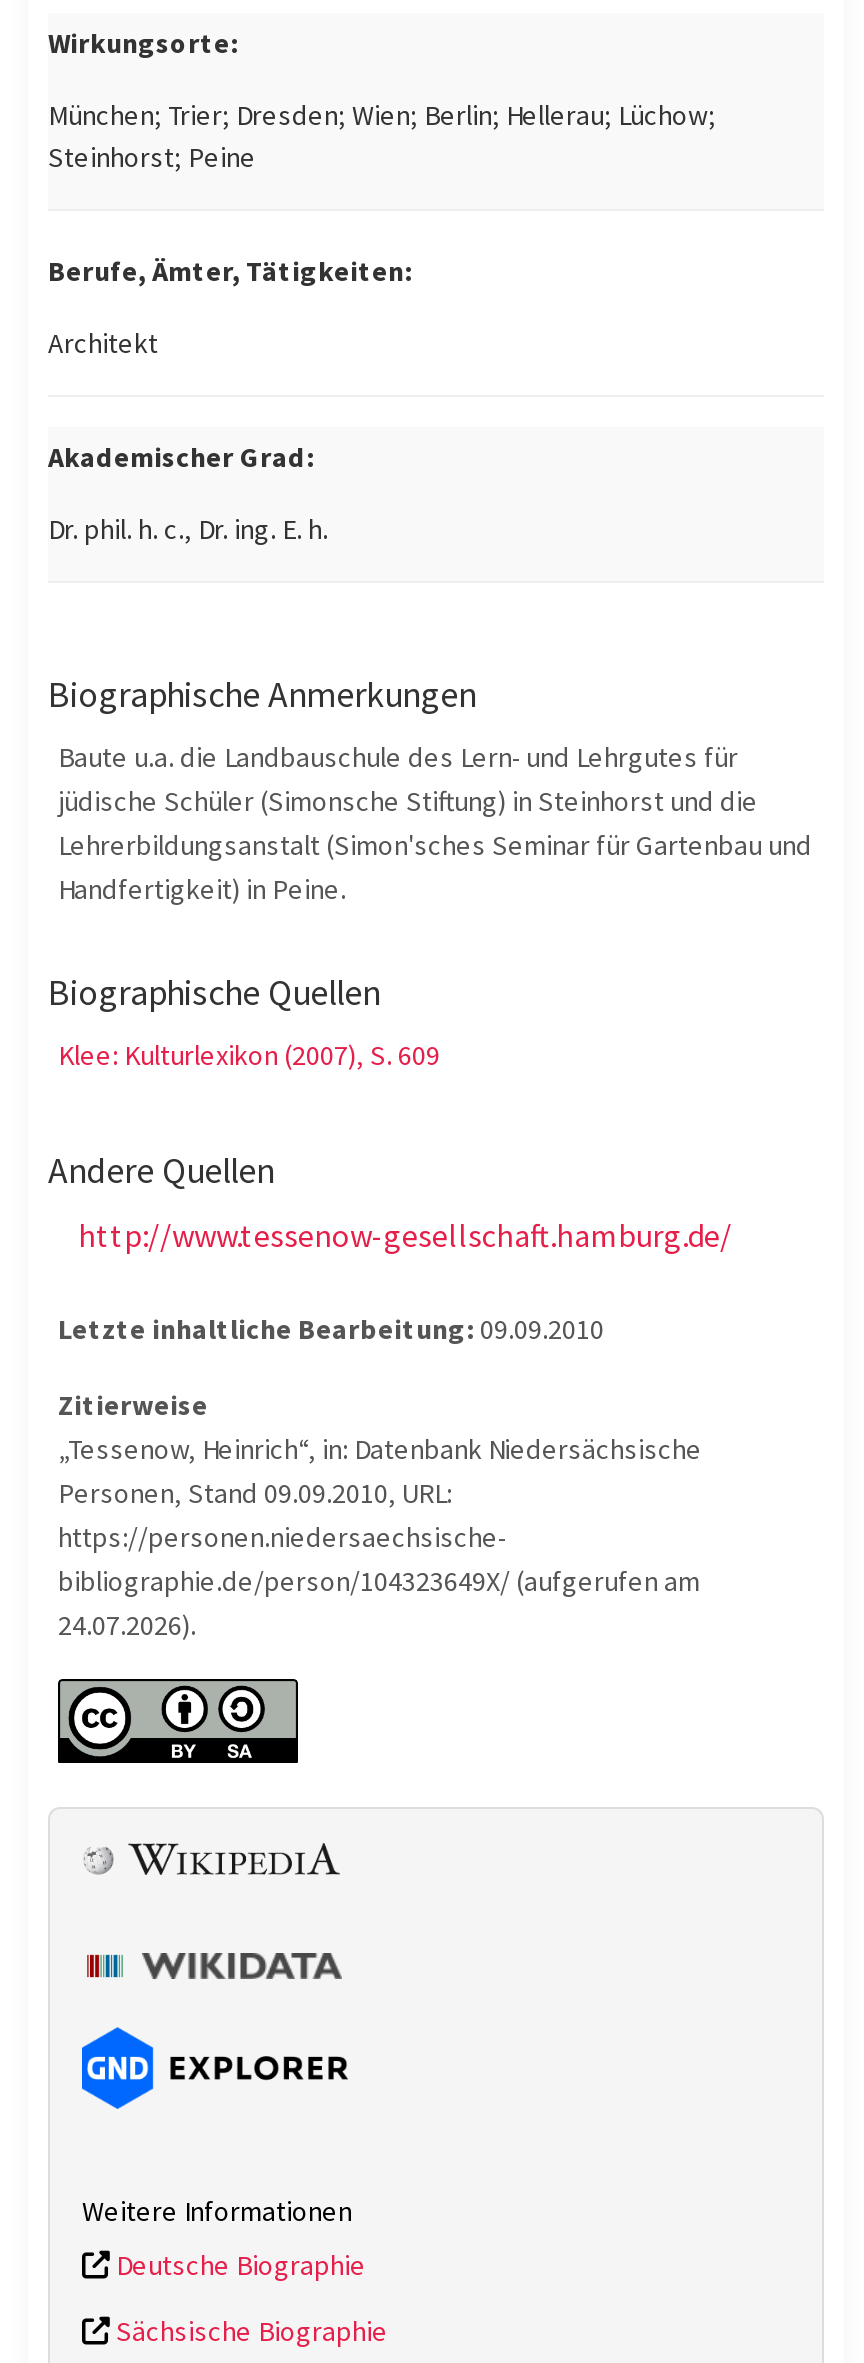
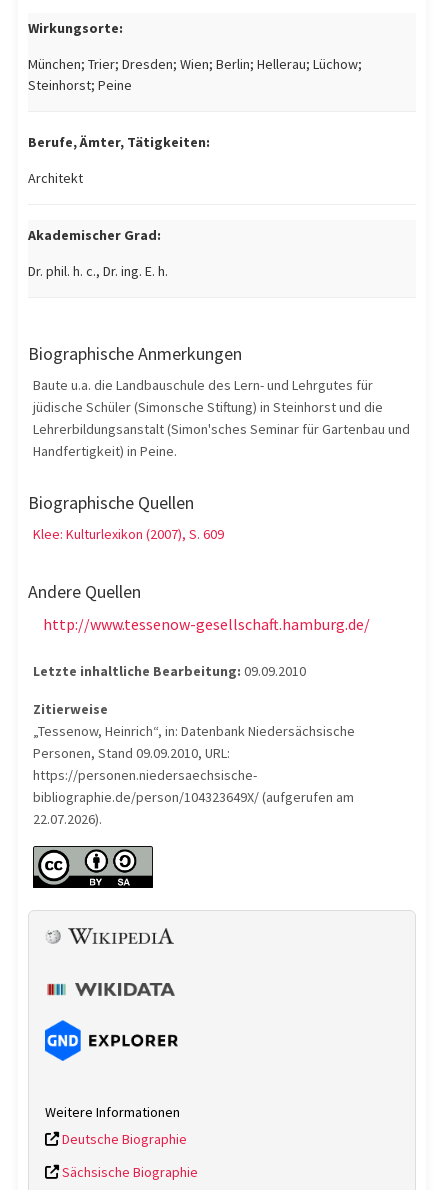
- 24.07.2026).
+ 22.07.2026).
